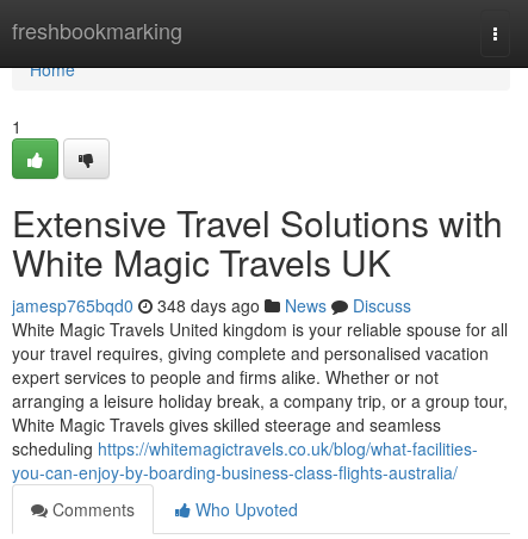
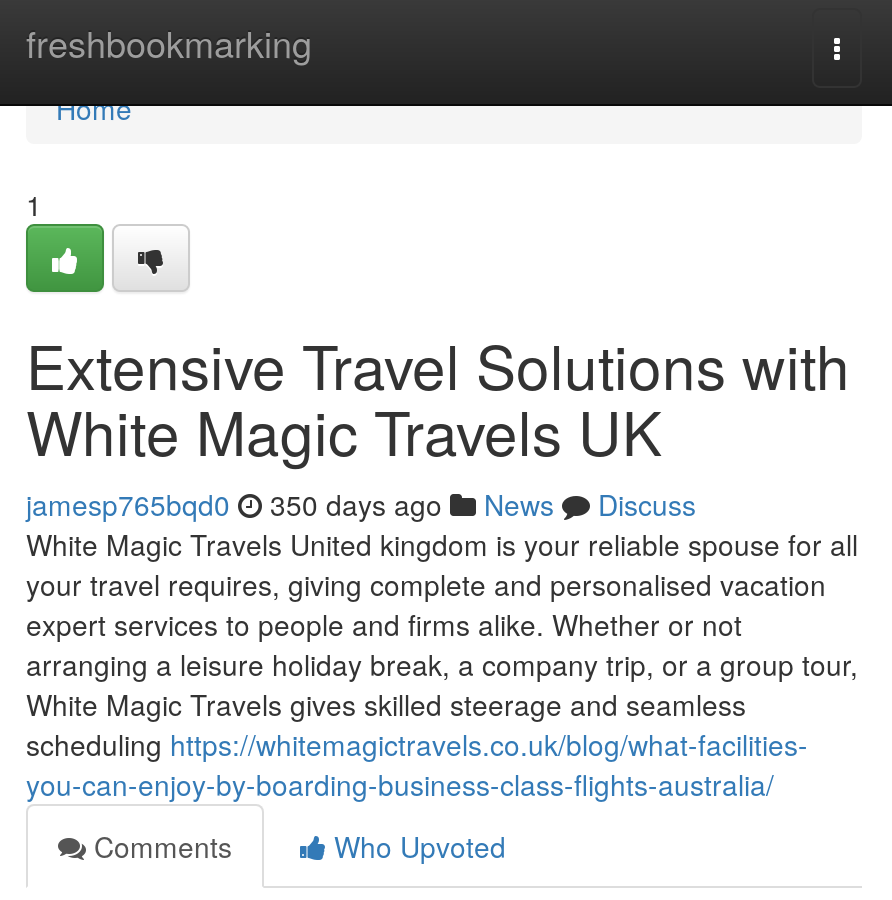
- jamesp765bqd0 348 days ago News Discuss
+ jamesp765bqd0 350 days ago News Discuss
